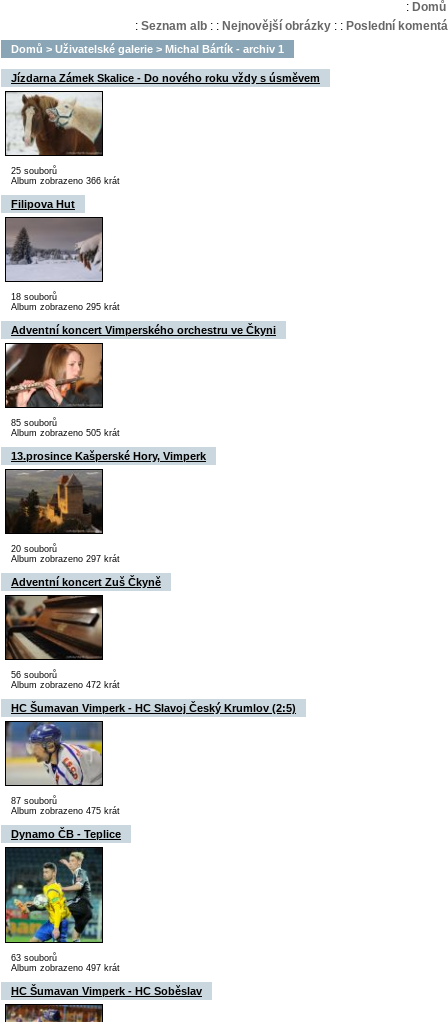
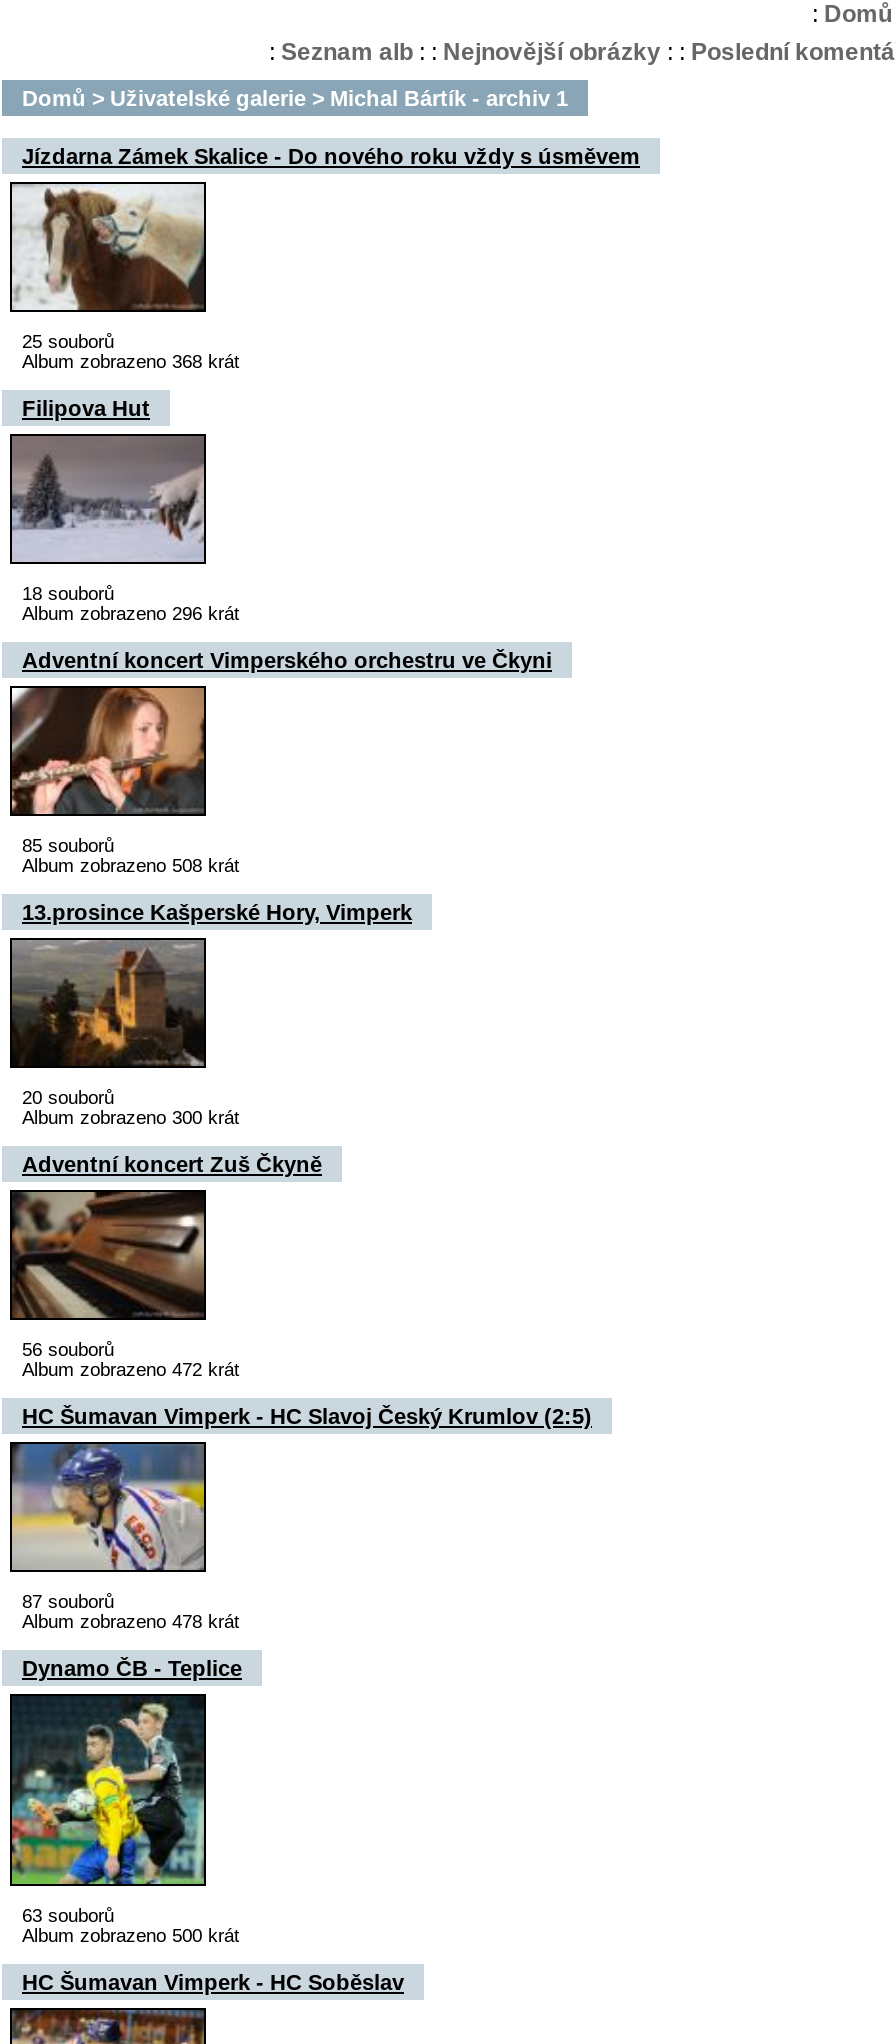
- Album zobrazeno 366 krát
+ Album zobrazeno 368 krát

- Album zobrazeno 295 krát
+ Album zobrazeno 296 krát

- Album zobrazeno 505 krát
+ Album zobrazeno 508 krát

- Album zobrazeno 297 krát
+ Album zobrazeno 300 krát

- Album zobrazeno 475 krát
+ Album zobrazeno 478 krát

- Album zobrazeno 497 krát
+ Album zobrazeno 500 krát
